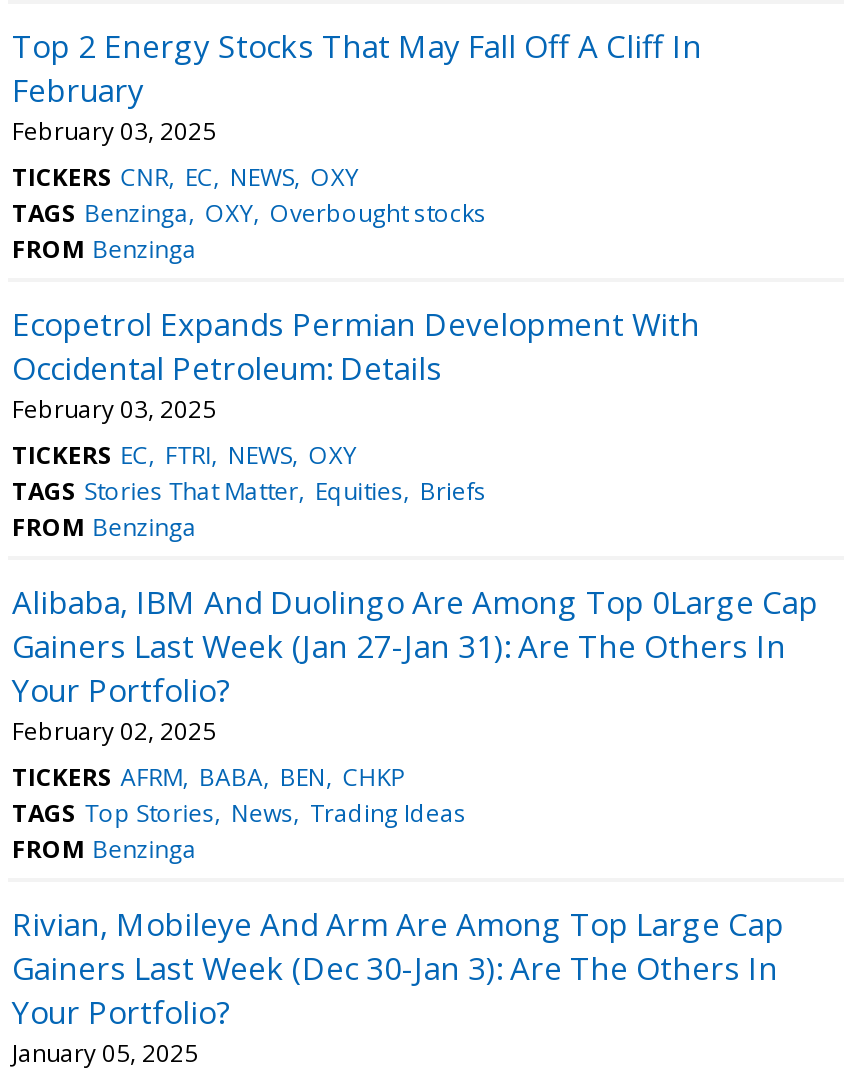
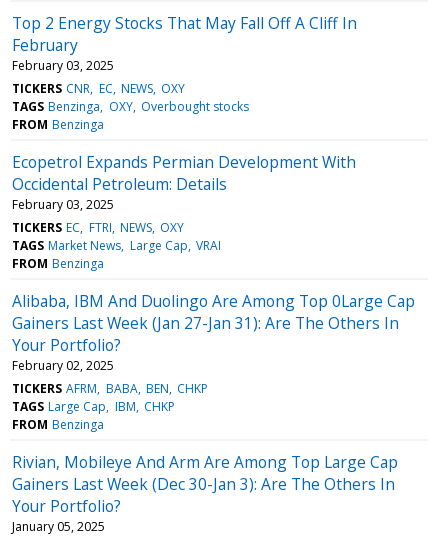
- TAGS Stories That Matter Equities Briefs
+ TAGS Market News Large Cap VRAI

- TAGS Top Stories News Trading Ideas
+ TAGS Large Cap IBM CHKP
